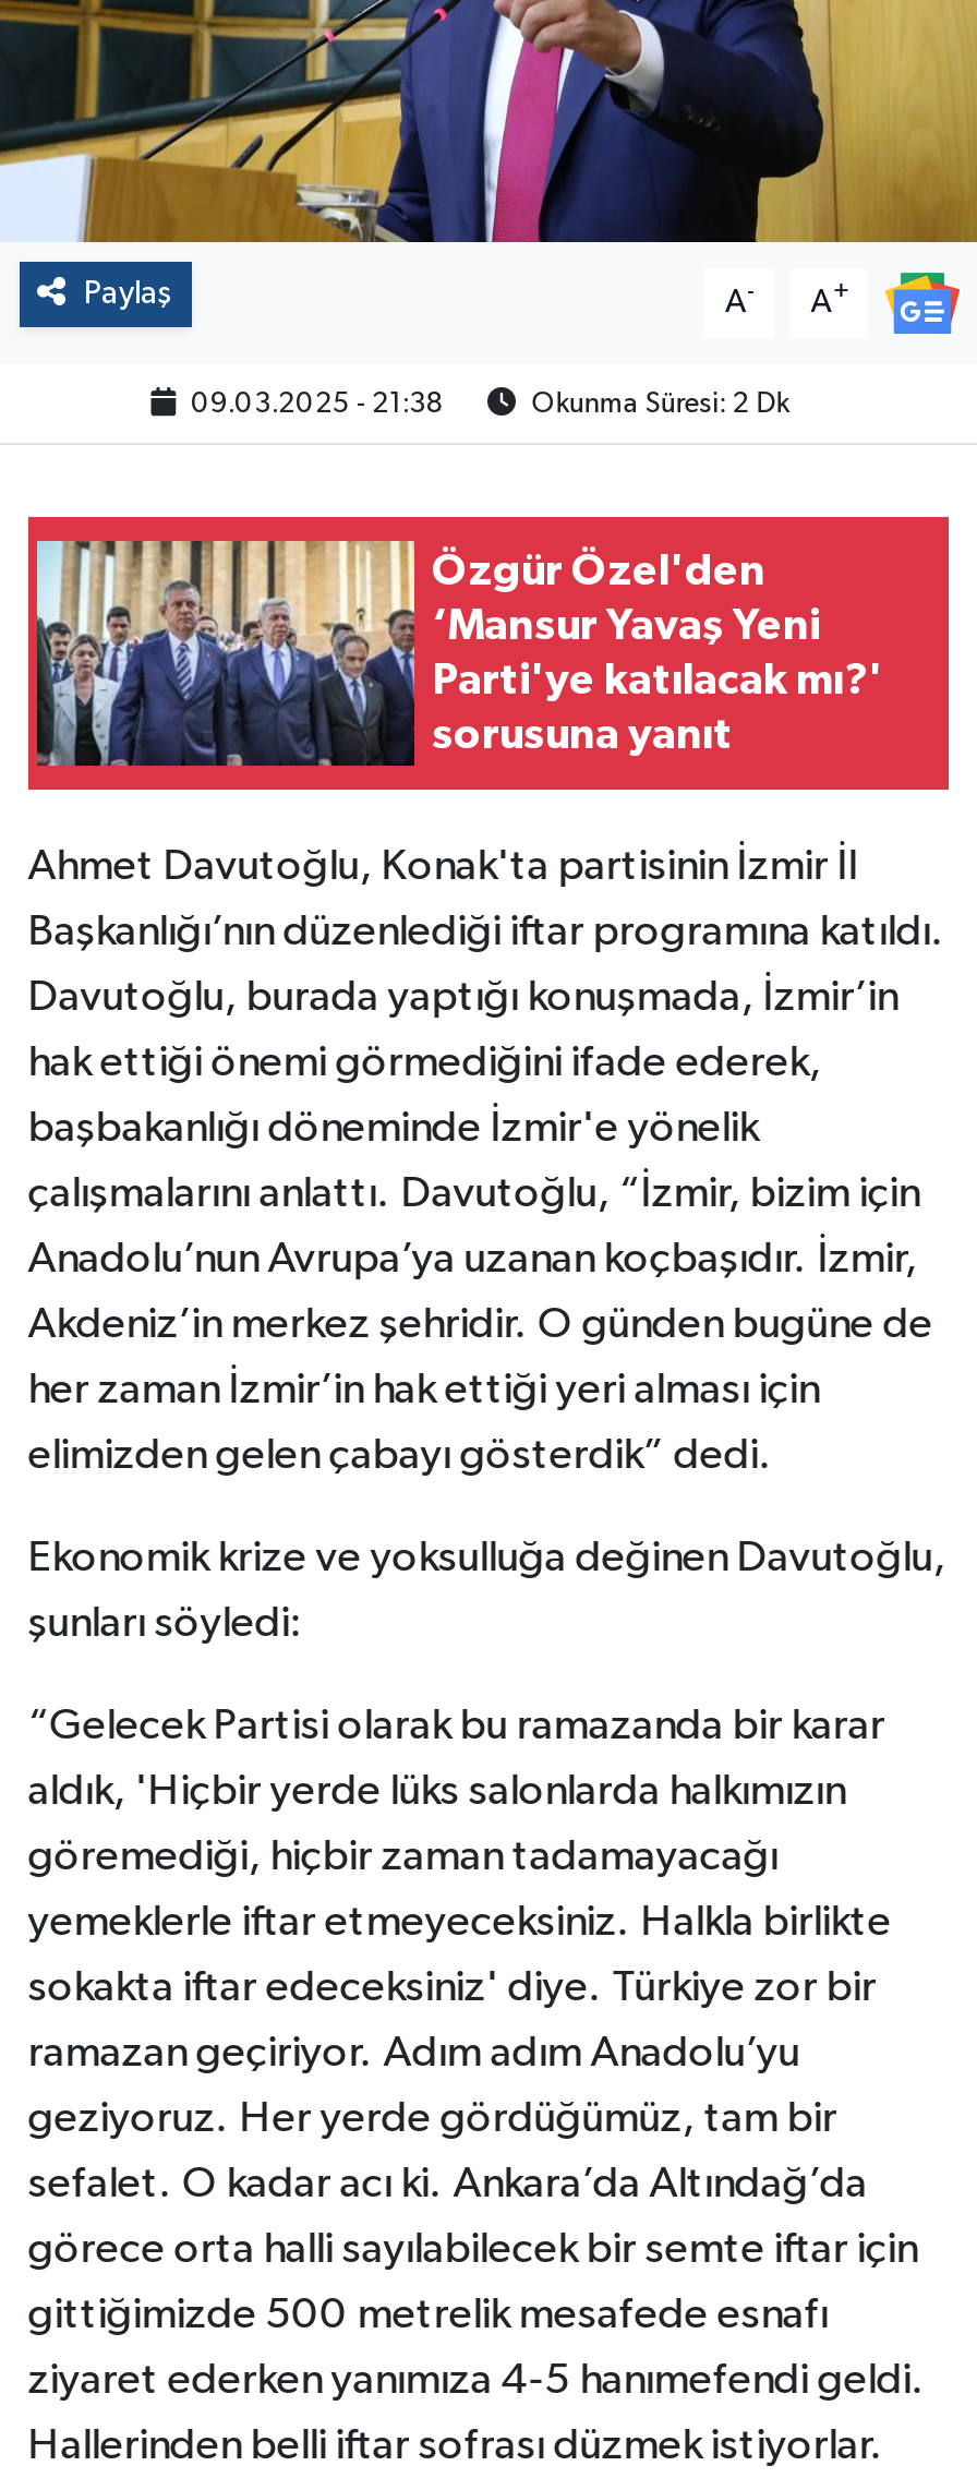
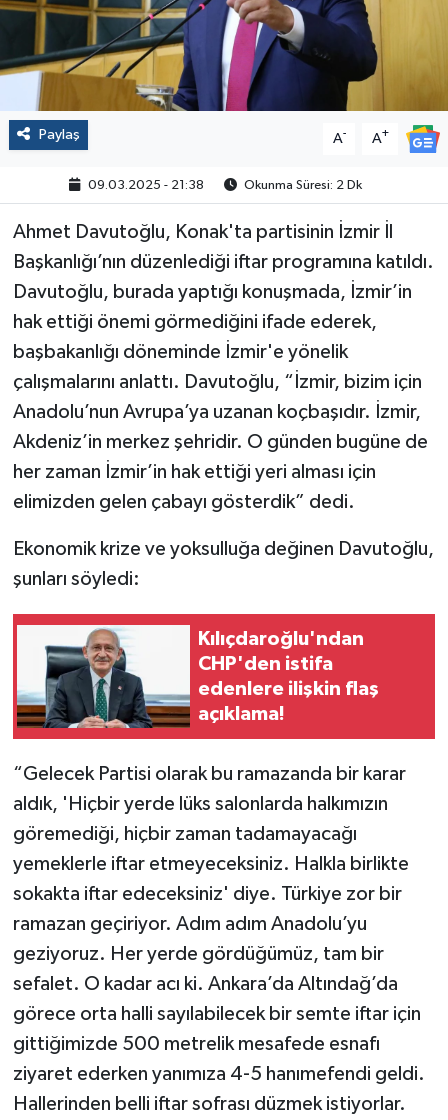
- [image]
- Özgür Özel'den
- ‘Mansur Yavaş Yeni
- Parti'ye katılacak mı?'
- sorusuna yanıt

moved up: Ahmet Davutoğlu, Konak'ta partisinin İzmir İl | Başkanlığı’nın düzenlediği iftar programına katıldı. | Davutoğlu, burada yaptığı konuşmada, İzmir’in | ... | Ekonomik krize ve yoksulluğa değinen Davutoğlu, | şunları söyledi:

+ [image]
+ Kılıçdaroğlu'ndan
+ CHP'den istifa
+ edenlere ilişkin flaş
+ açıklama!
